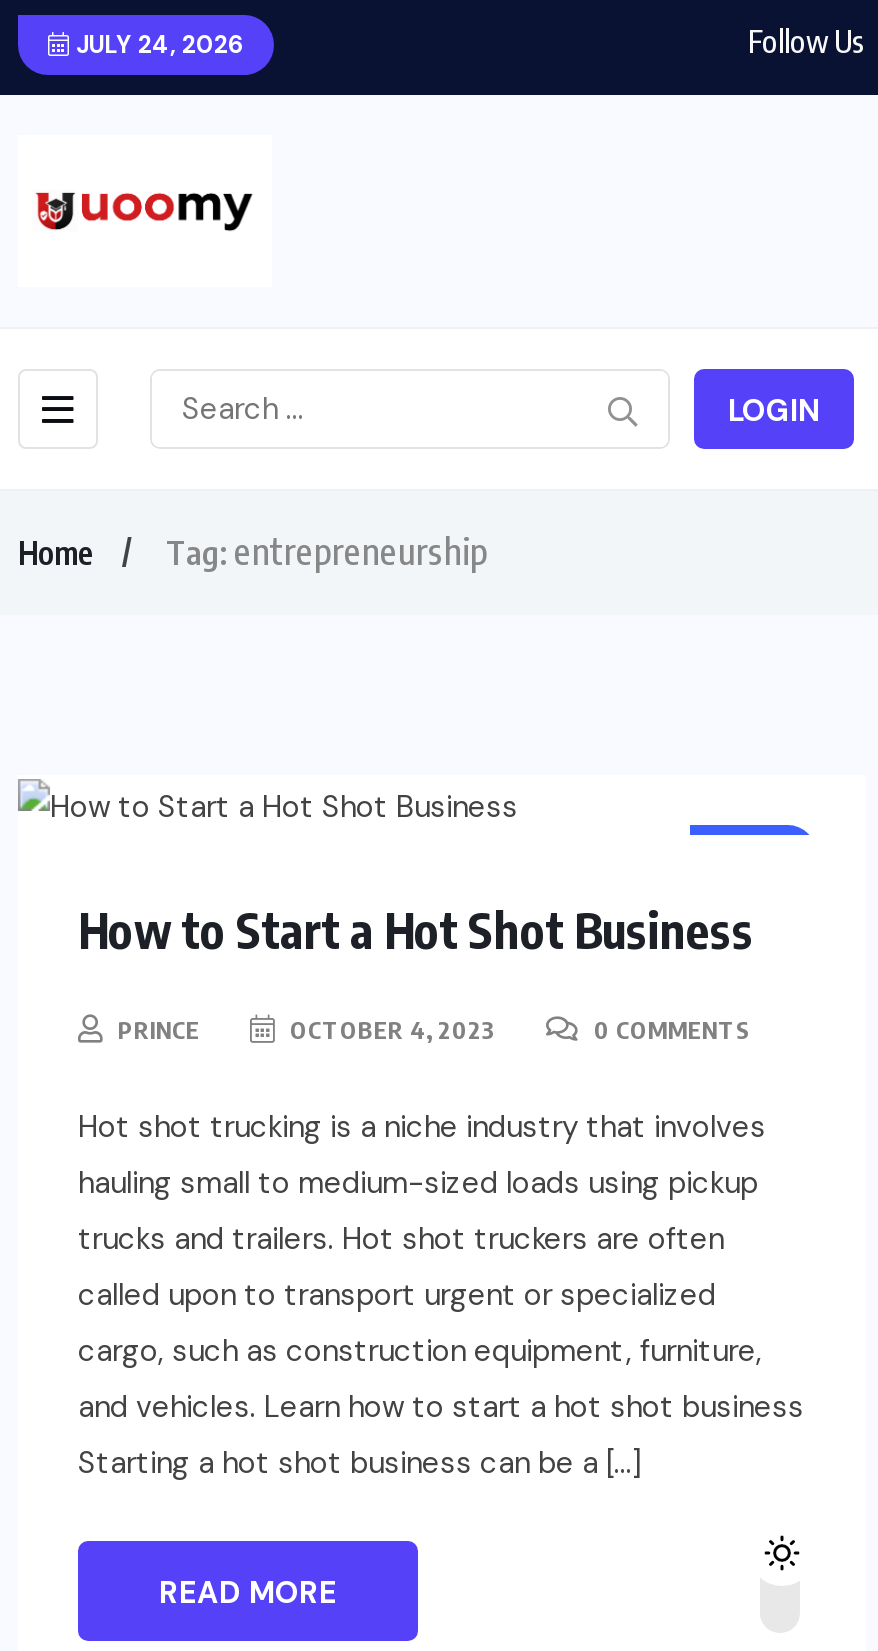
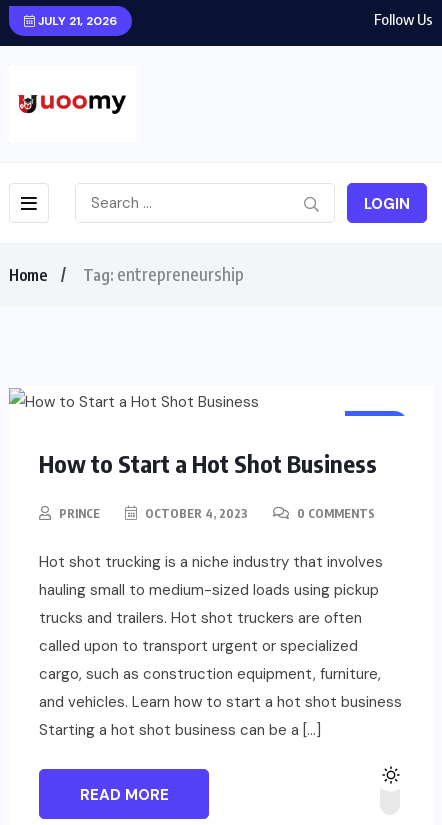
- JULY 24, 2026
+ JULY 21, 2026
